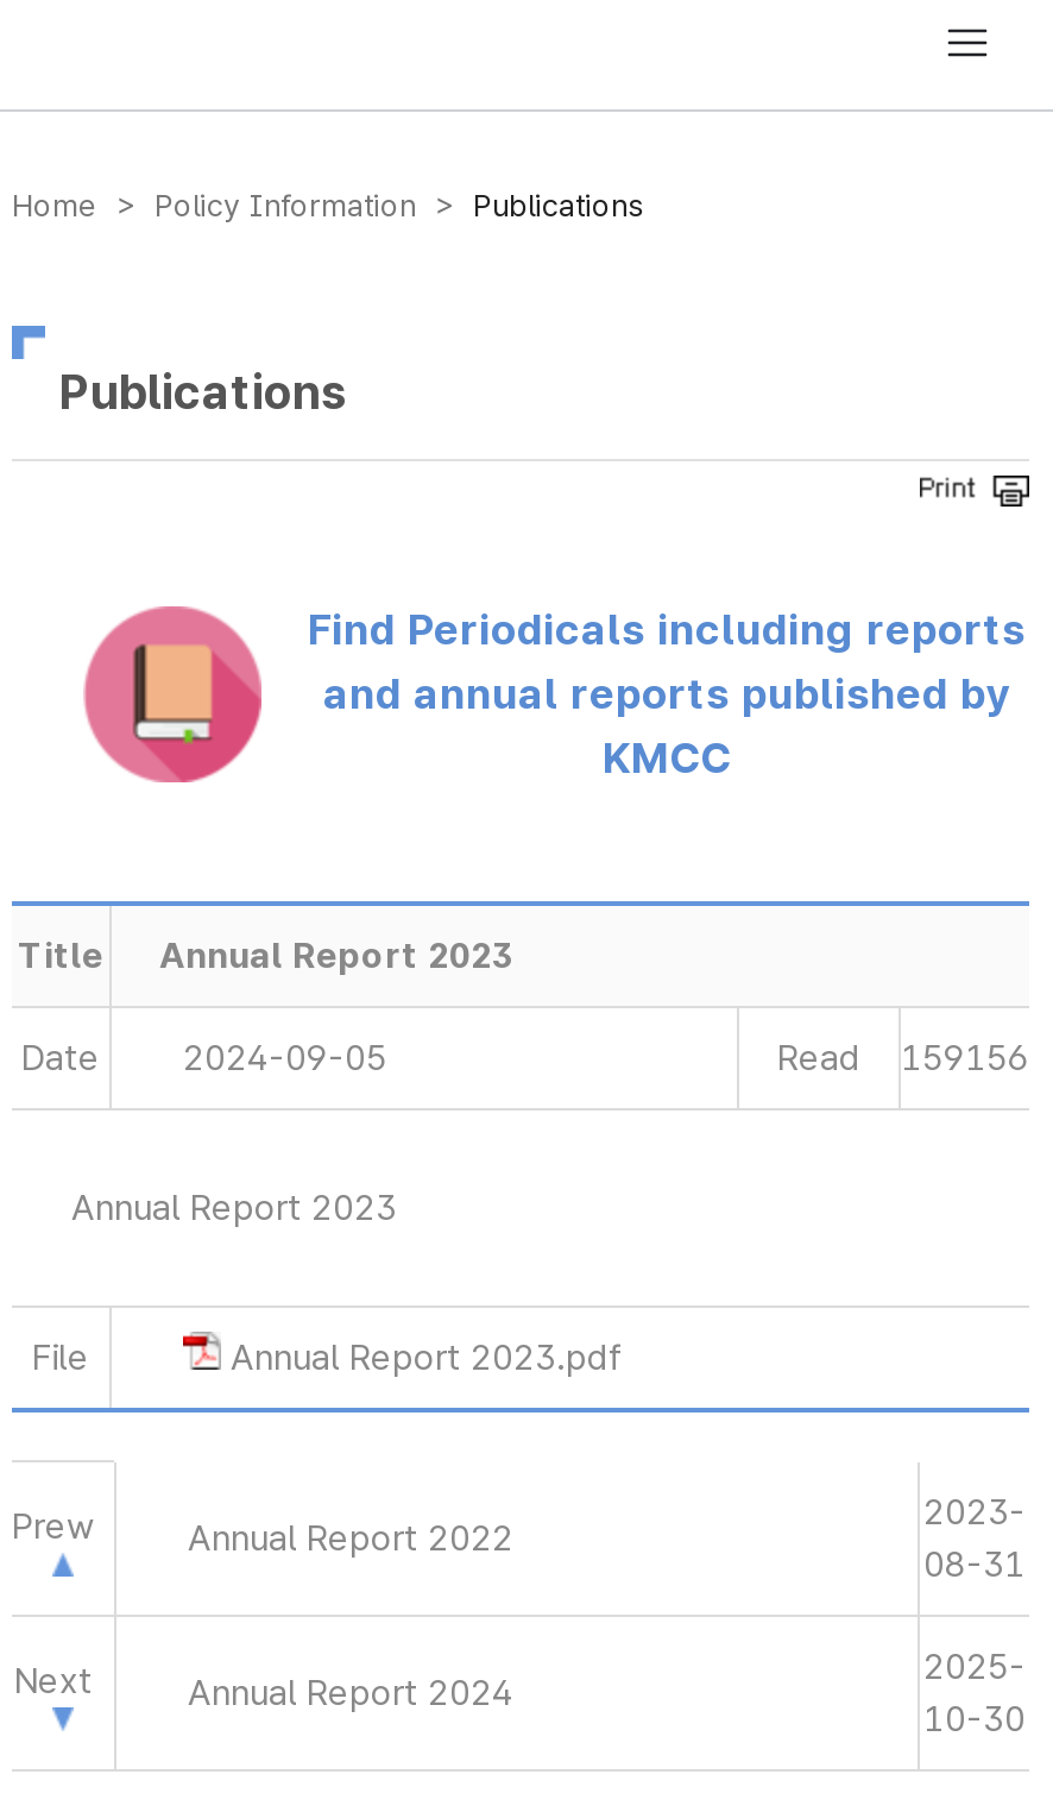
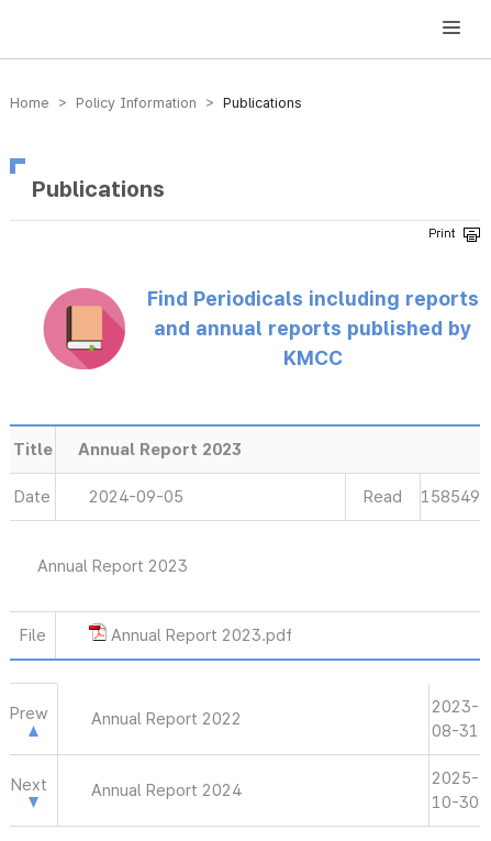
- Read 159156
+ Read 158549
